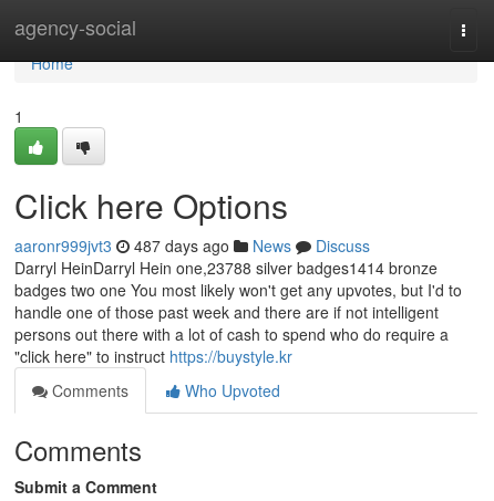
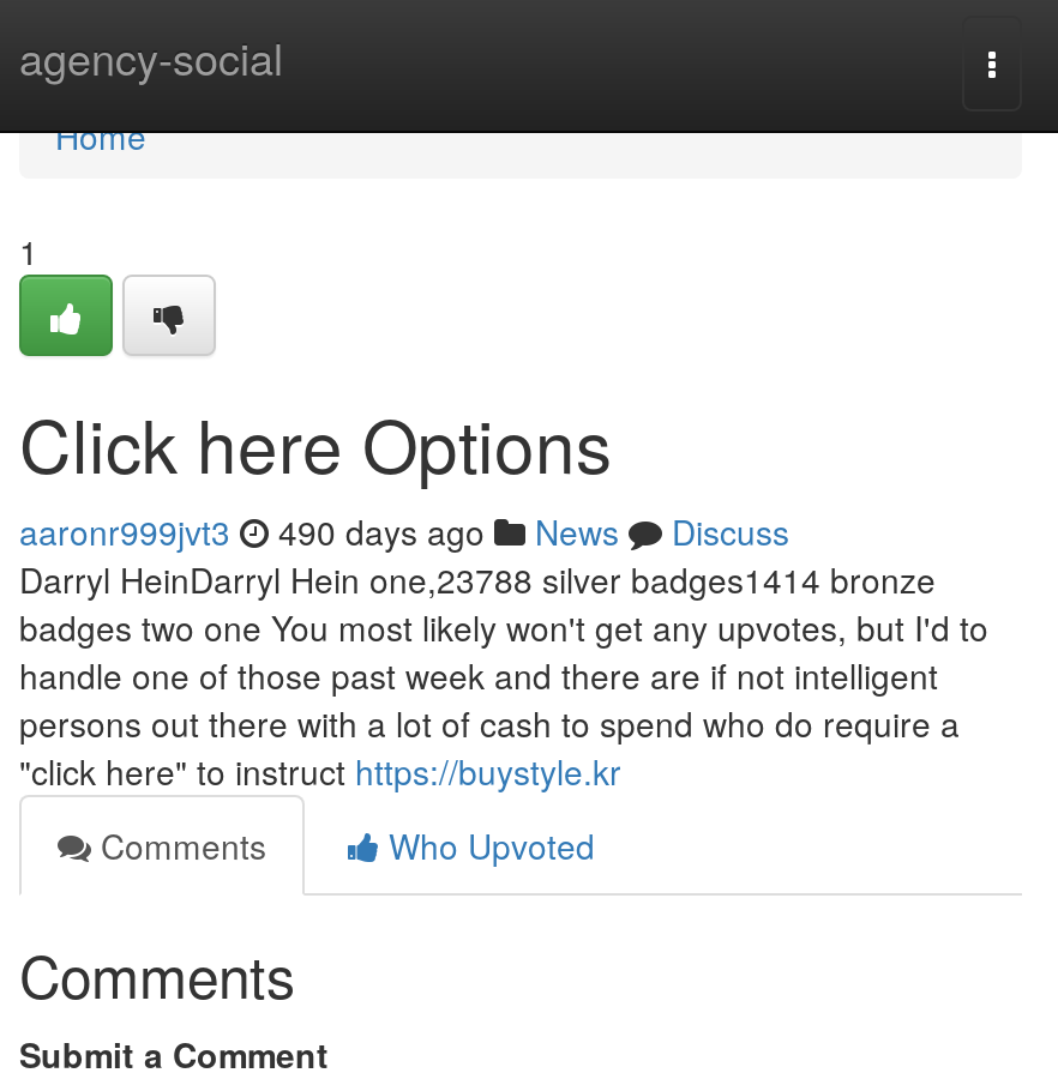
- aaronr999jvt3 487 days ago News Discuss
+ aaronr999jvt3 490 days ago News Discuss
